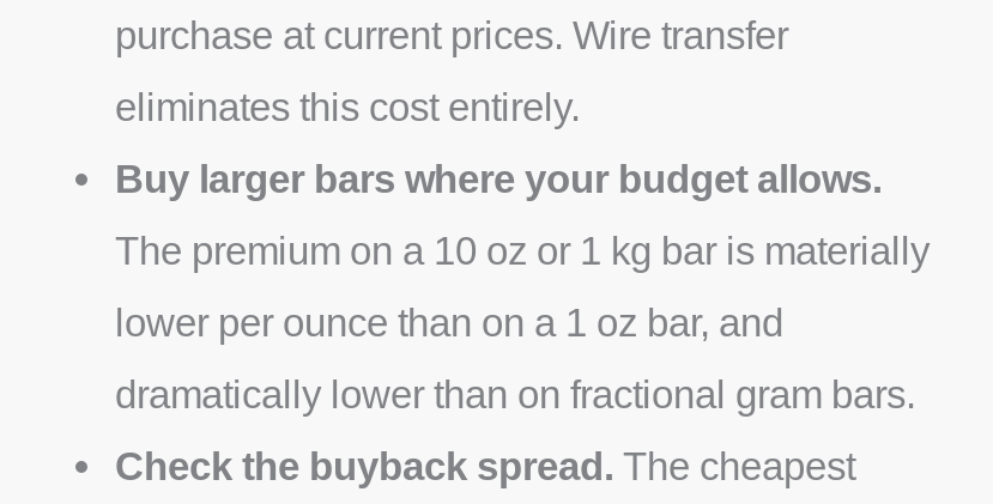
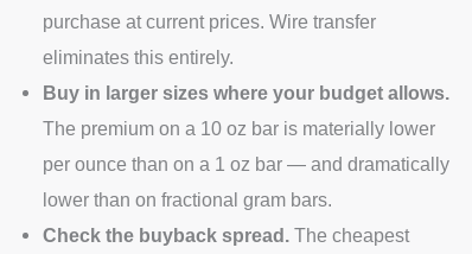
- eliminates this cost entirely.
+ eliminates this entirely.

- Buy larger bars where your budget allows.
+ Buy in larger sizes where your budget allows.

- The premium on a 10 oz or 1 kg bar is materially
+ The premium on a 10 oz bar is materially lower

- lower per ounce than on a 1 oz bar, and
+ per ounce than on a 1 oz bar — and dramatically

- dramatically lower than on fractional gram bars.
+ lower than on fractional gram bars.
